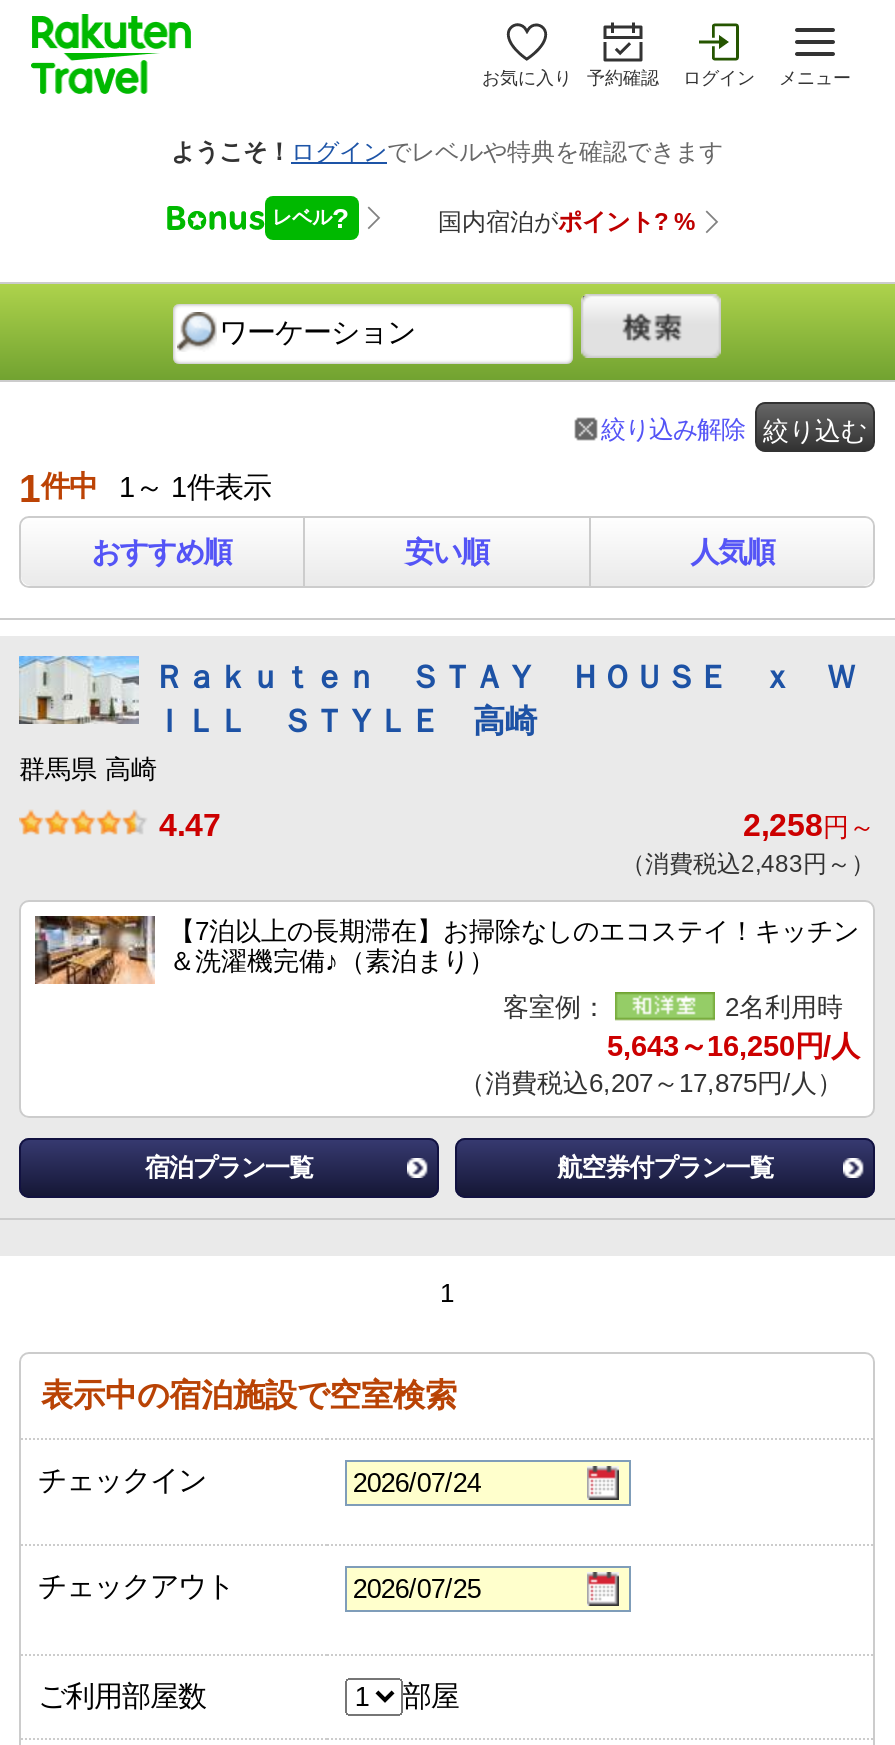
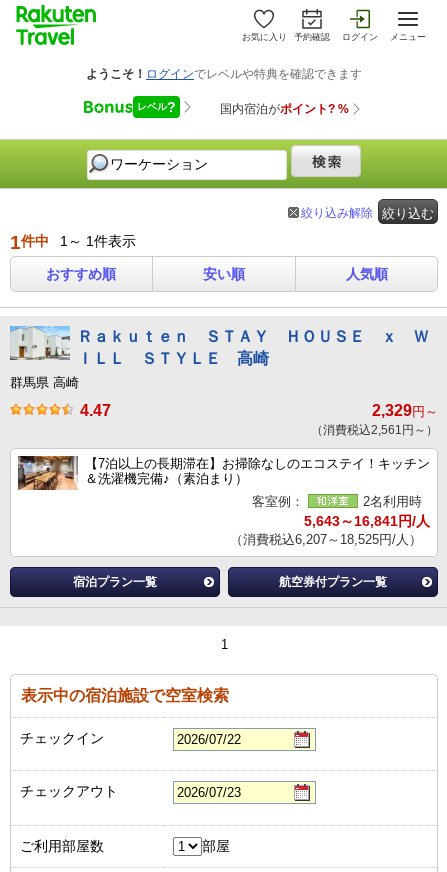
- 2,258円～
+ 2,329円～

- （消費税込2,483円～）
+ （消費税込2,561円～）

- 5,643～16,250円/人
+ 5,643～16,841円/人

- （消費税込6,207～17,875円/人）
+ （消費税込6,207～18,525円/人）
